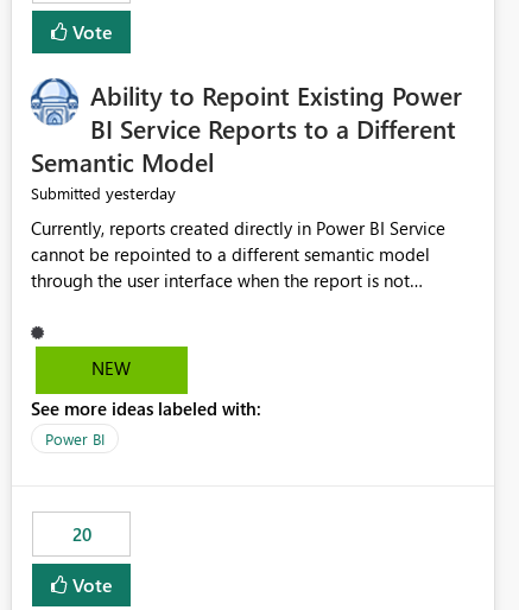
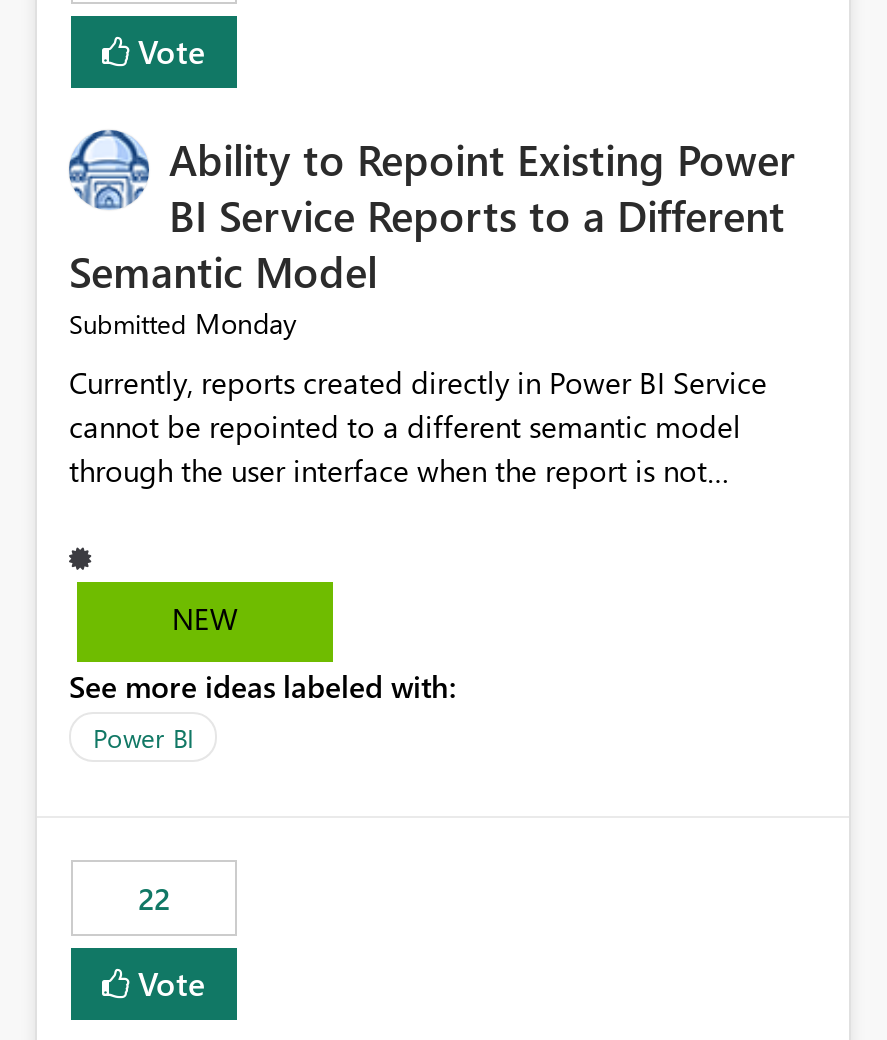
- Submitted yesterday
+ Submitted Monday

- 20
+ 22
